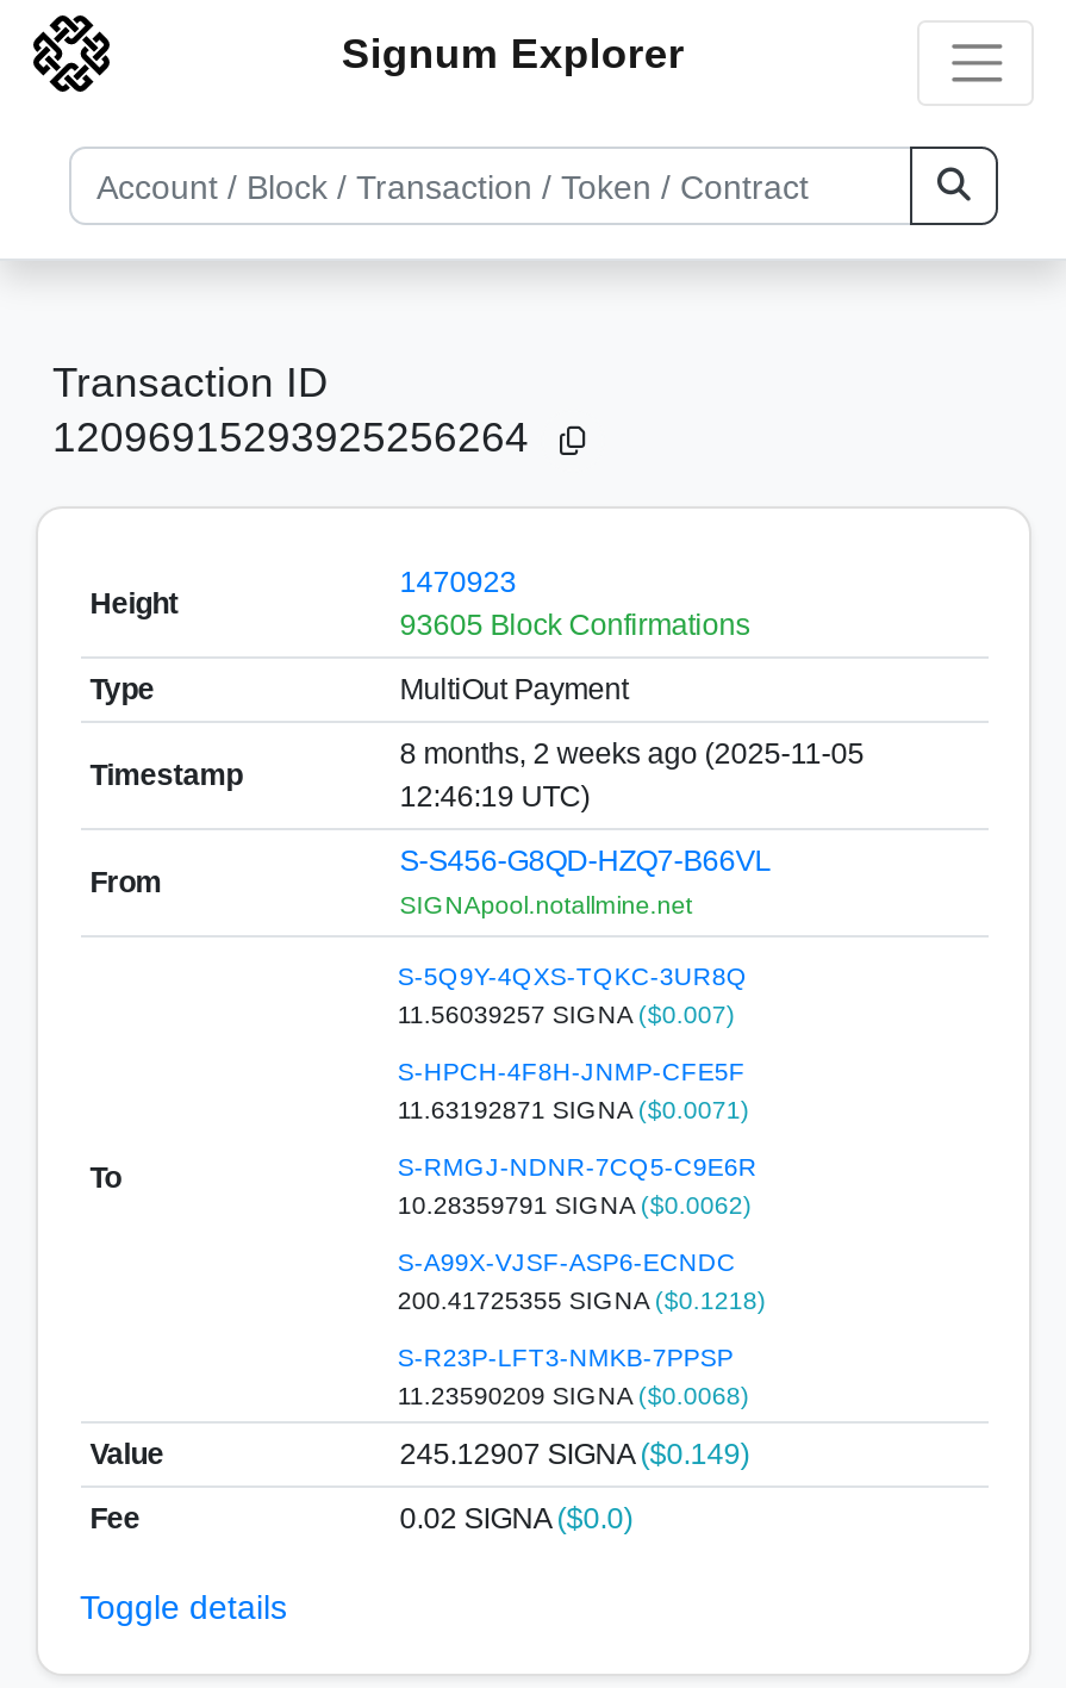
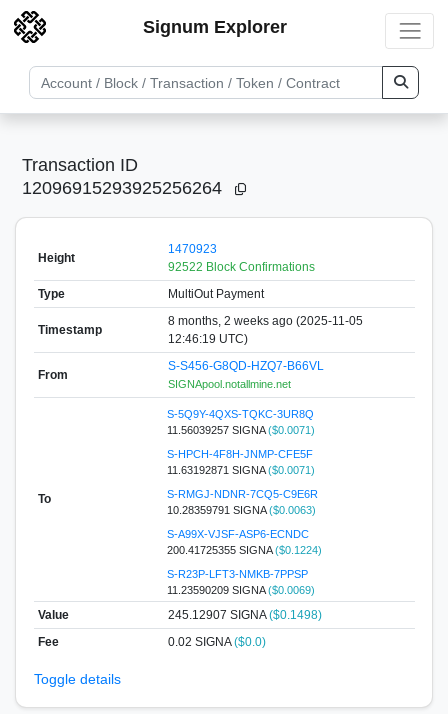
- 93605 Block Confirmations
+ 92522 Block Confirmations

- 11.56039257 SIGNA ($0.007)
+ 11.56039257 SIGNA ($0.0071)

- 10.28359791 SIGNA ($0.0062)
+ 10.28359791 SIGNA ($0.0063)

- 200.41725355 SIGNA ($0.1218)
+ 200.41725355 SIGNA ($0.1224)

- 11.23590209 SIGNA ($0.0068)
+ 11.23590209 SIGNA ($0.0069)

- 245.12907 SIGNA ($0.149)
+ 245.12907 SIGNA ($0.1498)
